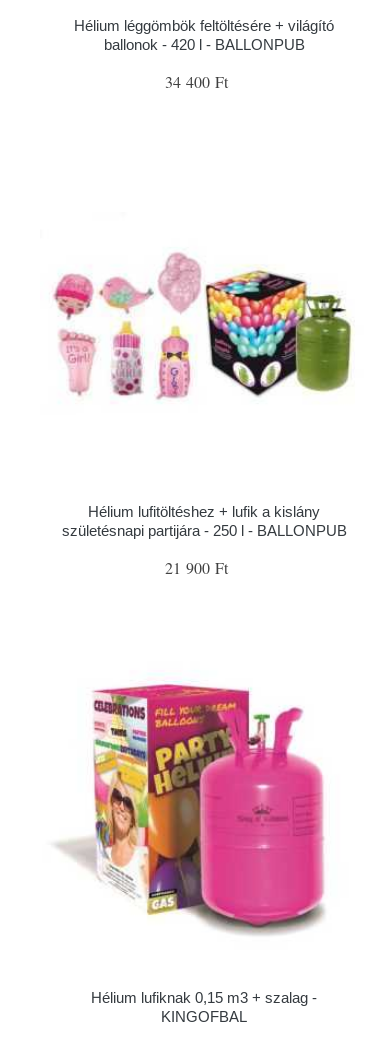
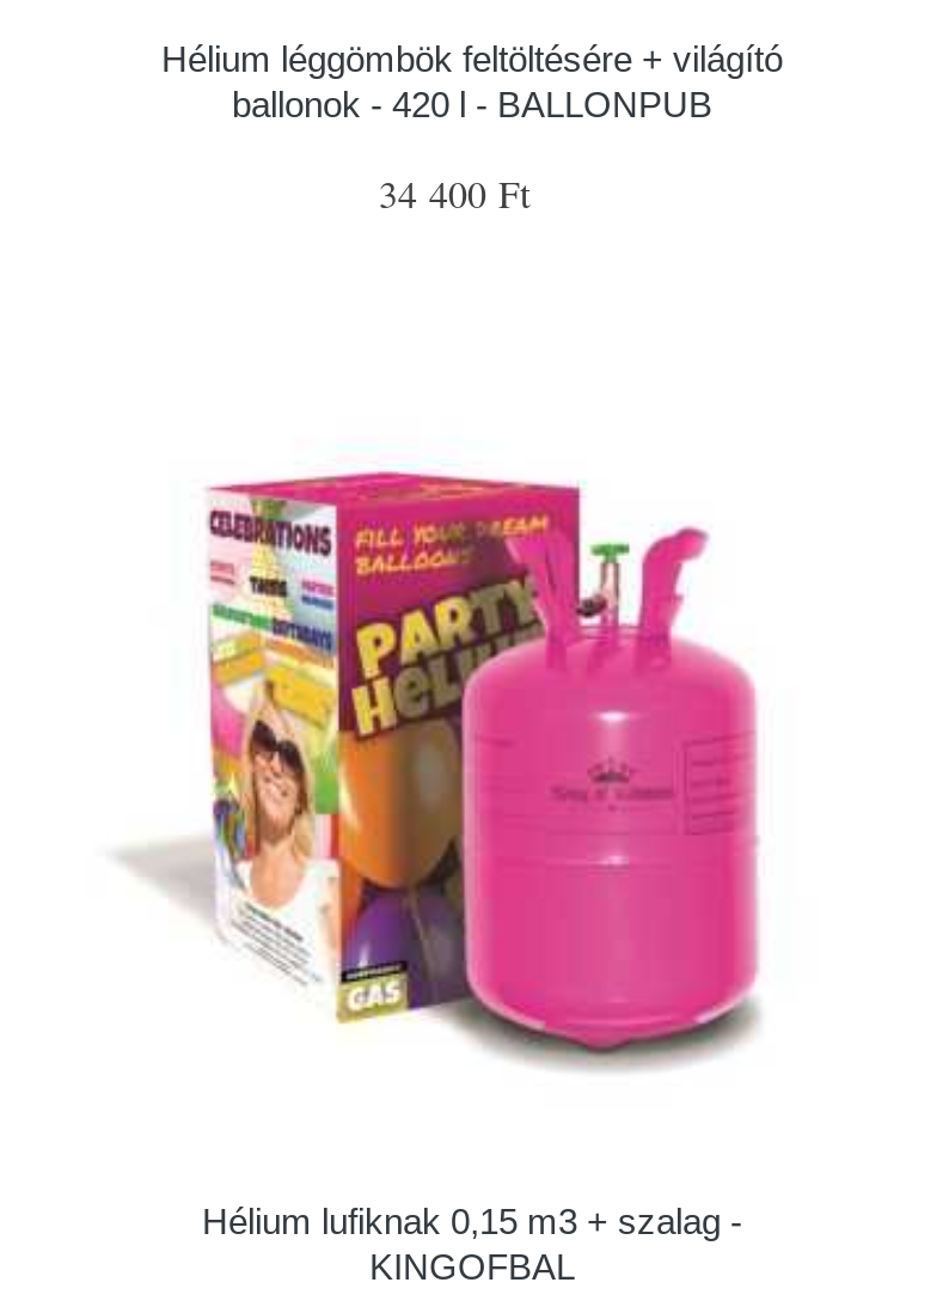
- [image]

- Hélium lufitöltéshez + lufik a kislány
- születésnapi partijára - 250 l - BALLONPUB
- 21 900 Ft
